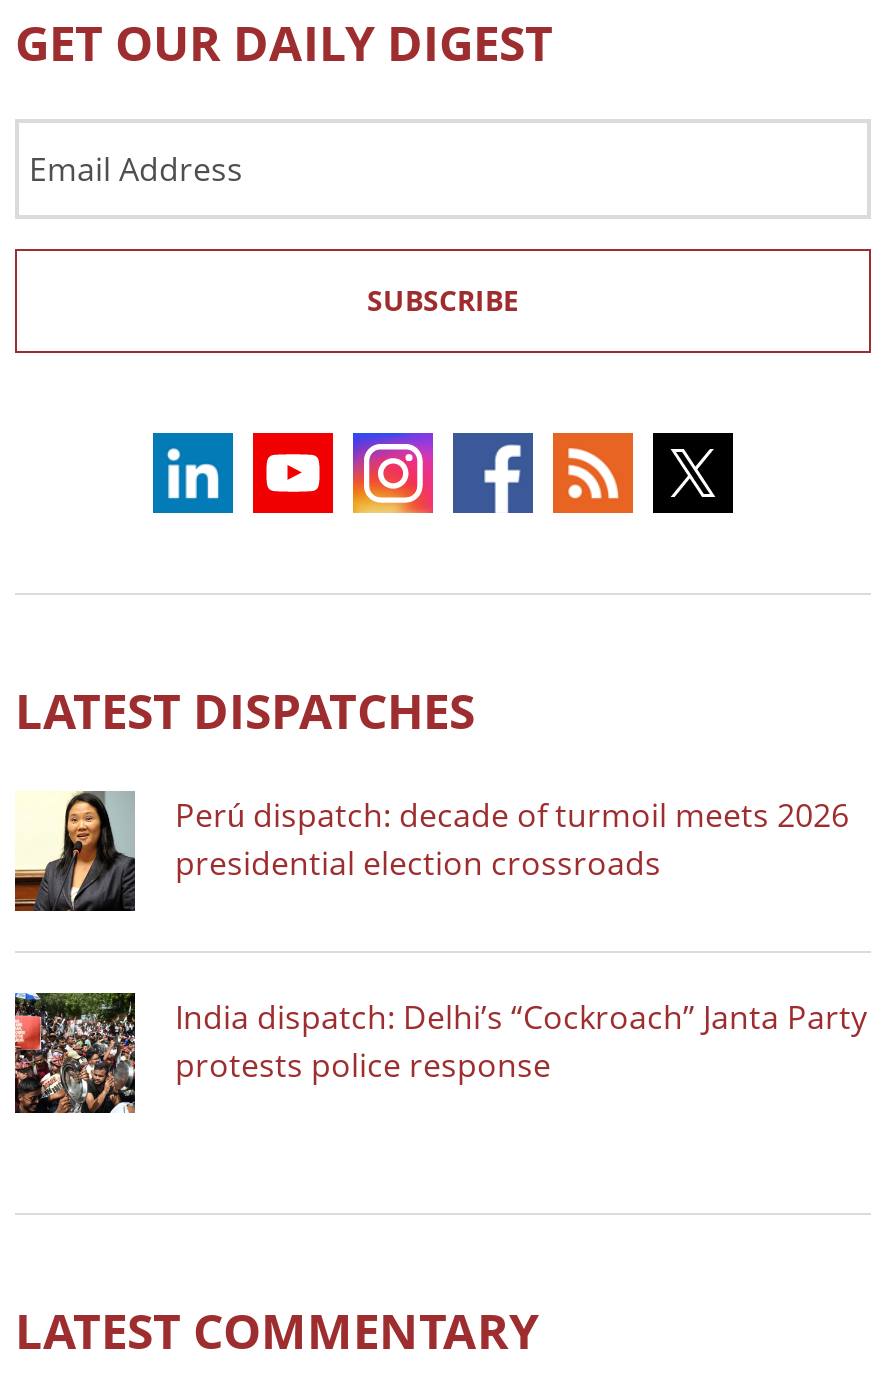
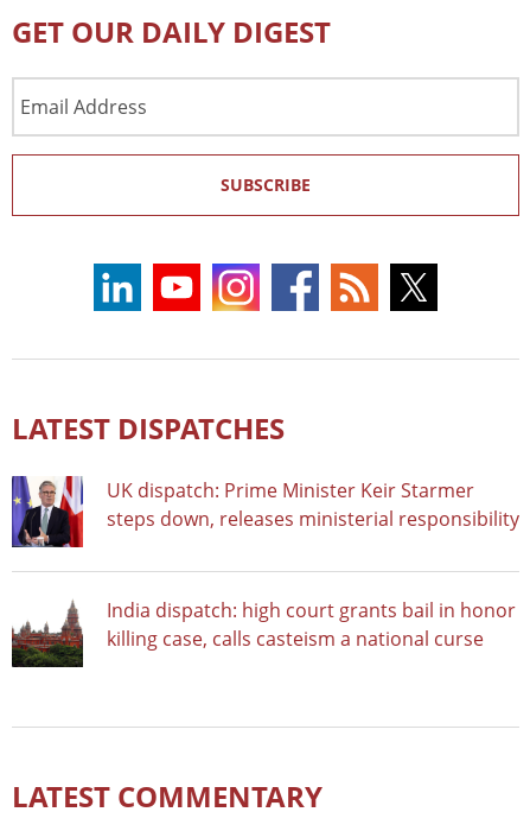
- [image]
- Perú dispatch: decade of turmoil meets 2026
- presidential election crossroads
+ [image]
+ UK dispatch: Prime Minister Keir Starmer
+ steps down, releases ministerial responsibility

- [image]
- India dispatch: Delhi’s “Cockroach” Janta Party
- protests police response
+ [image]
+ India dispatch: high court grants bail in honor
+ killing case, calls casteism a national curse
